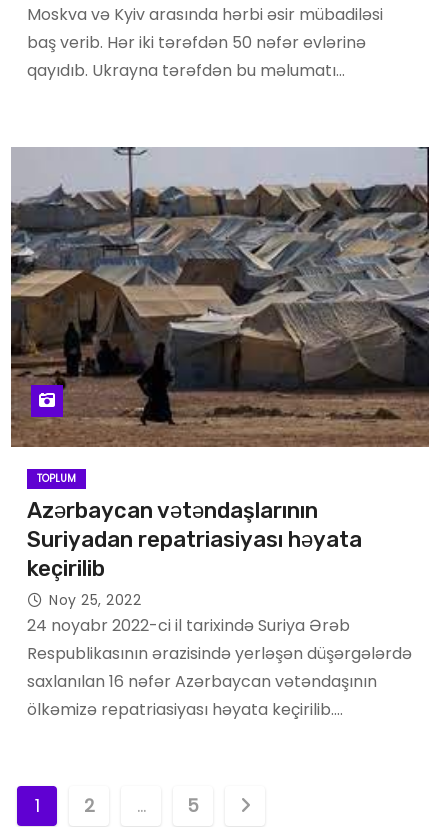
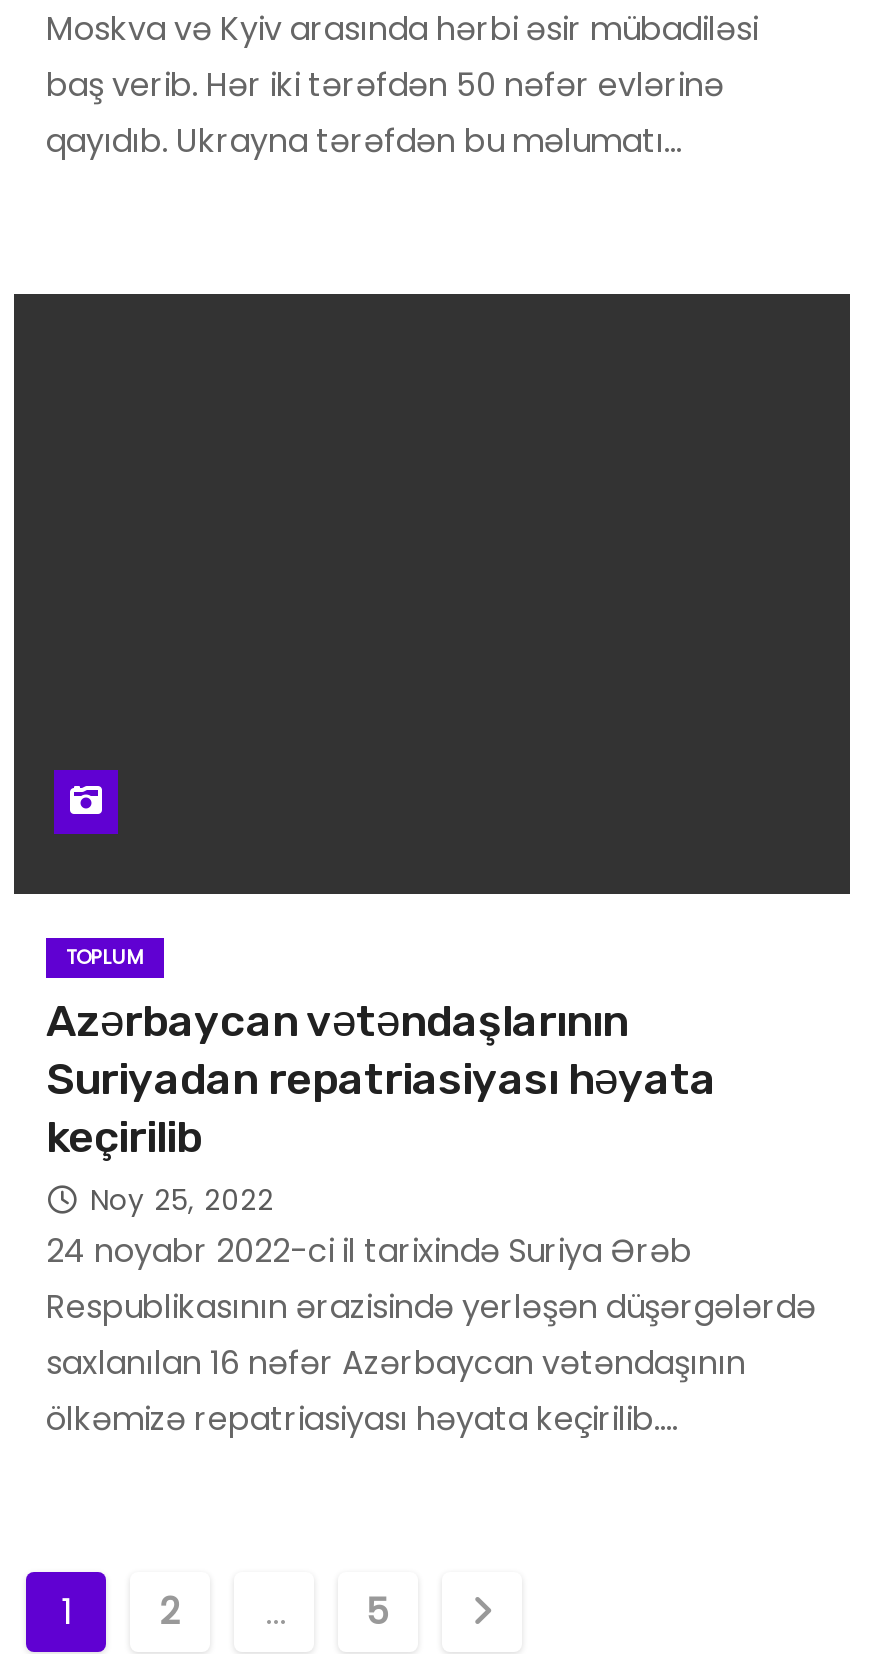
- [image]
